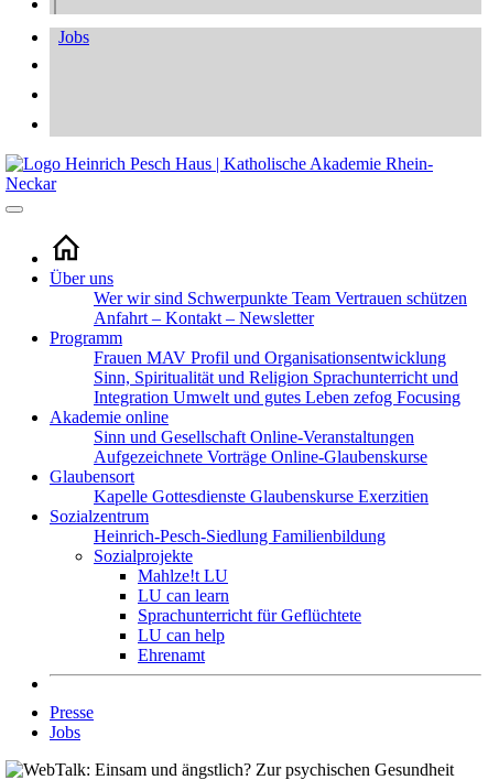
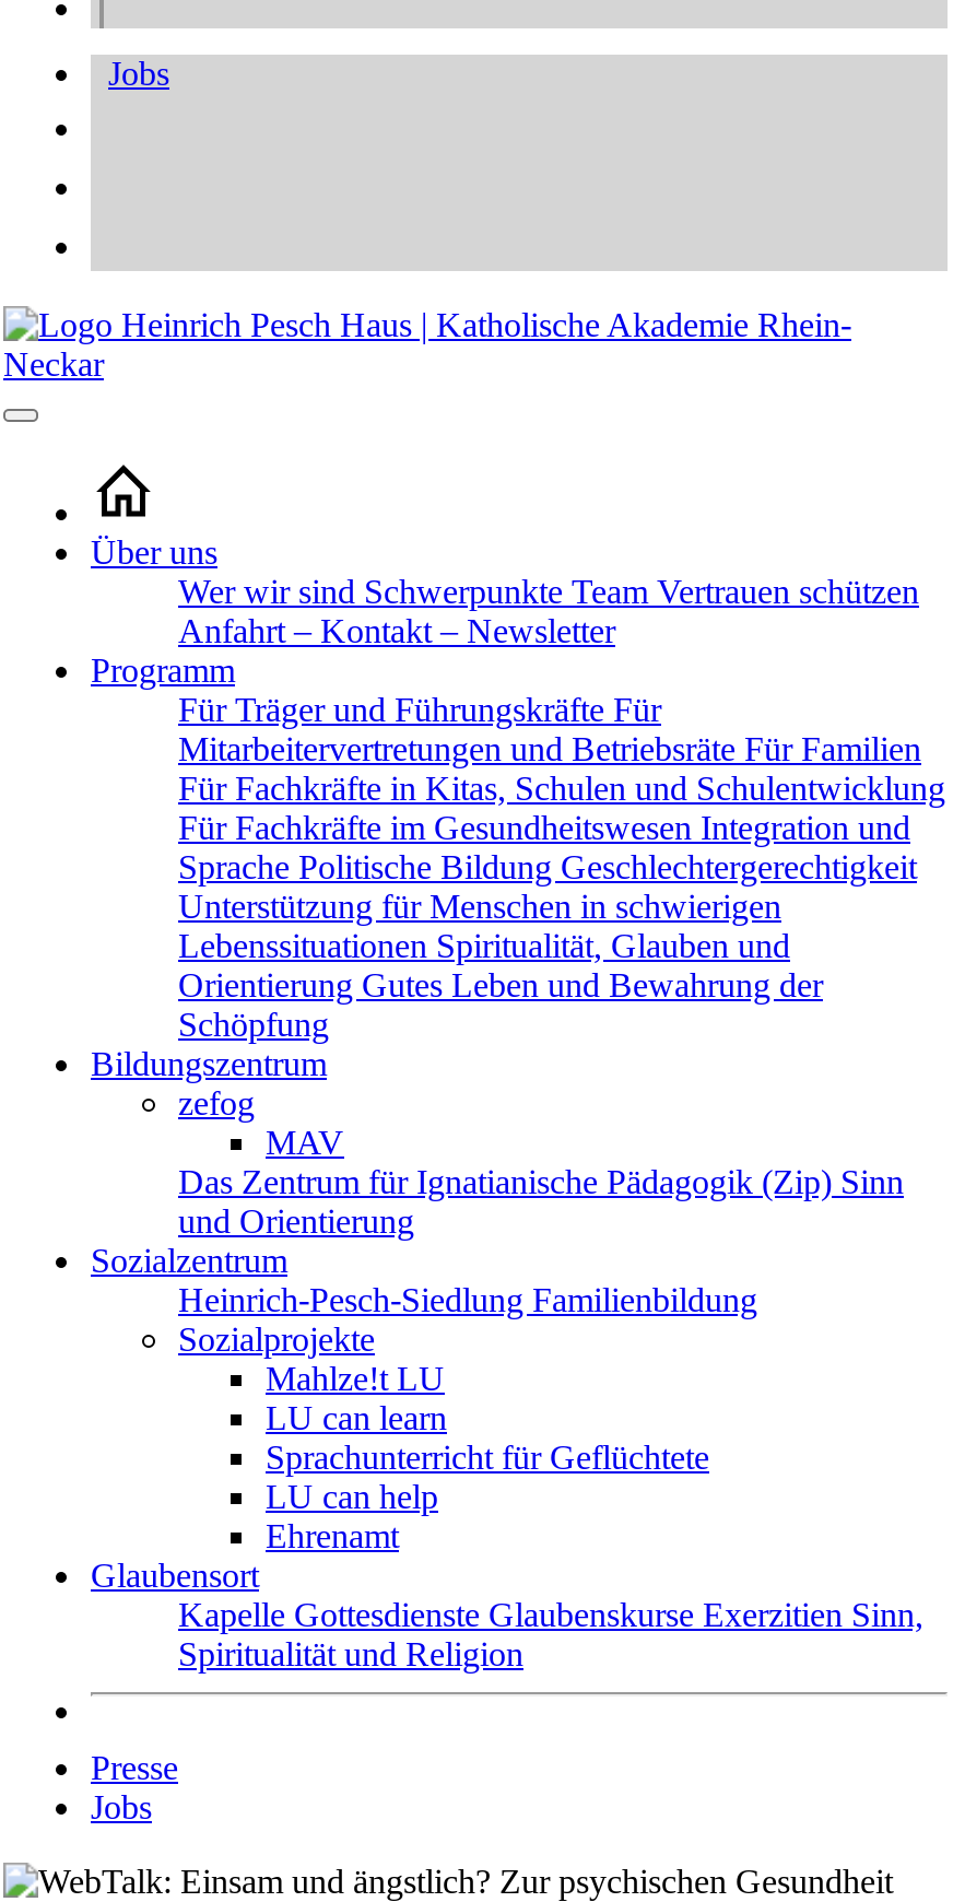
- Frauen MAV Profil und Organisationsentwicklung
- Sinn, Spiritualität und Religion Sprachunterricht und
- Integration Umwelt und gutes Leben zefog Focusing
- Akademie online
- Sinn und Gesellschaft Online-Veranstaltungen
- Aufgezeichnete Vorträge Online-Glaubenskurse
- Glaubensort
- Kapelle Gottesdienste Glaubenskurse Exerzitien
+ Für Träger und Führungskräfte Für
+ Mitarbeitervertretungen und Betriebsräte Für Familien
+ Für Fachkräfte in Kitas, Schulen und Schulentwicklung
+ Für Fachkräfte im Gesundheitswesen Integration und
+ Sprache Politische Bildung Geschlechtergerechtigkeit
+ Unterstützung für Menschen in schwierigen
+ Lebenssituationen Spiritualität, Glauben und
+ Orientierung Gutes Leben und Bewahrung der
+ Schöpfung
+ Bildungszentrum
+ zefog
+ MAV
+ Das Zentrum für Ignatianische Pädagogik (Zip) Sinn
+ und Orientierung

+ Glaubensort
+ Kapelle Gottesdienste Glaubenskurse Exerzitien Sinn,
+ Spiritualität und Religion
